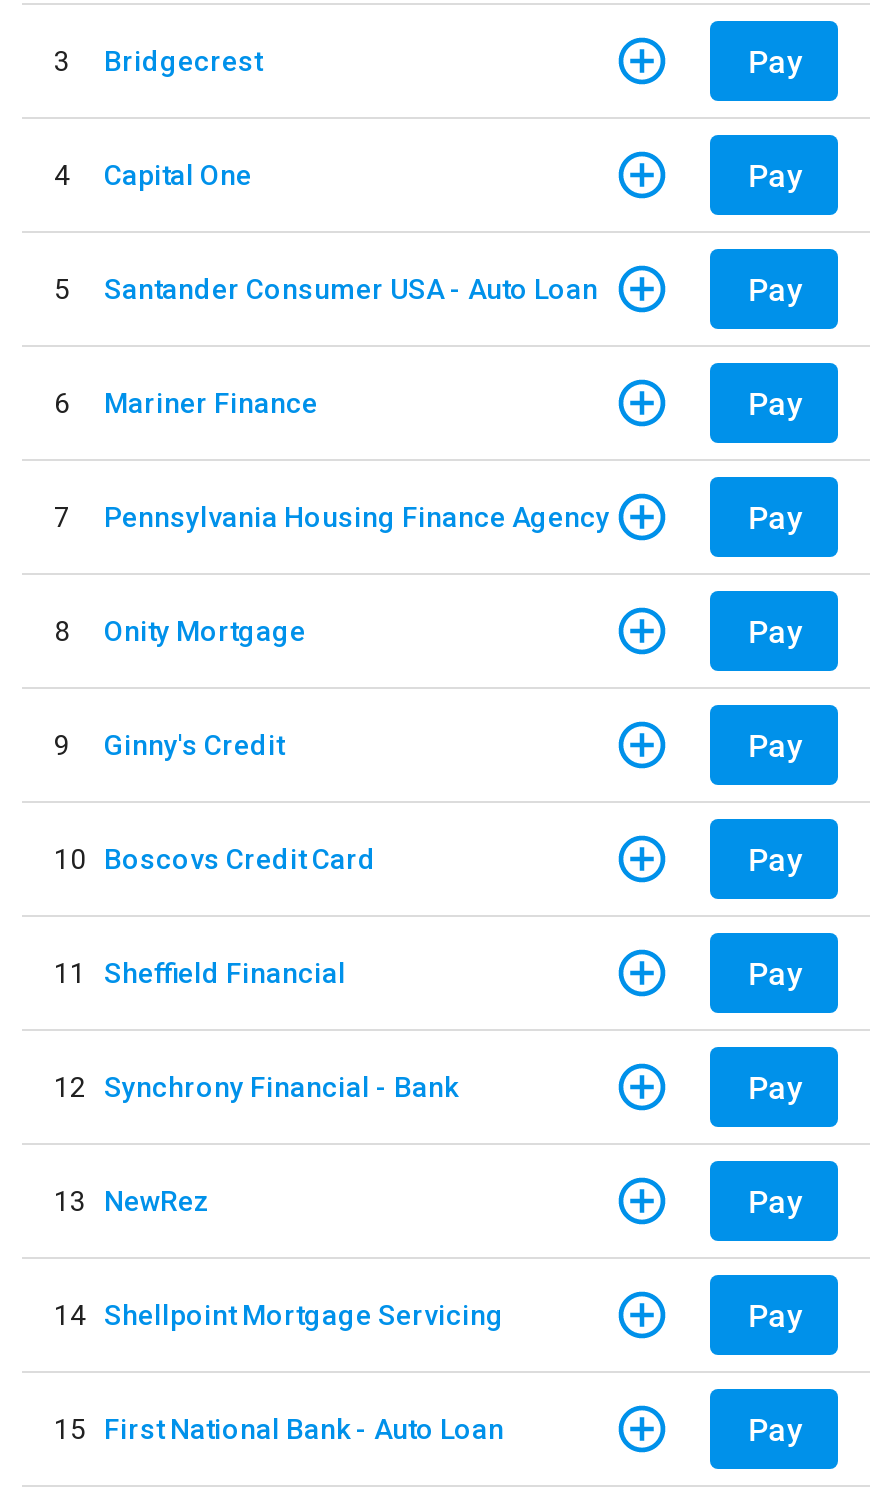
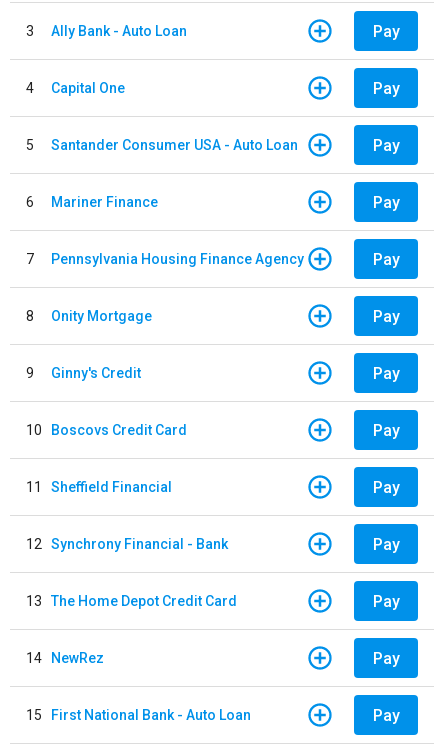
- Bridgecrest
+ Ally Bank - Auto Loan

- 13 NewRez
+ 13 The Home Depot Credit Card

- 14 Shellpoint Mortgage Servicing
+ 14 NewRez
